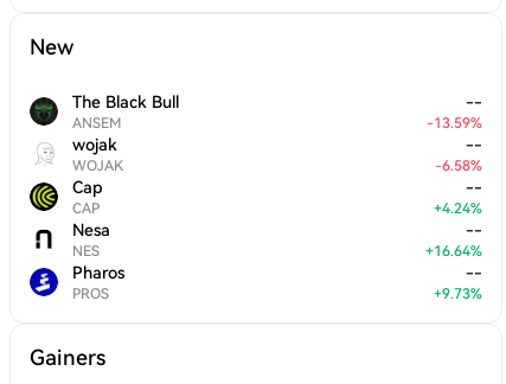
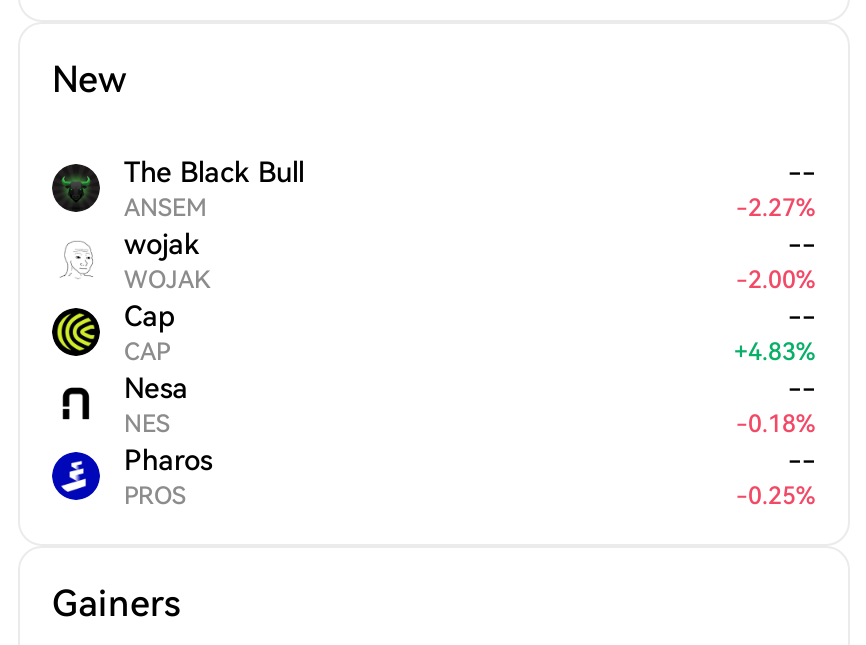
- -13.59%
+ -2.27%

- -6.58%
+ -2.00%

- +4.24%
+ +4.83%

- +16.64%
+ -0.18%

- +9.73%
+ -0.25%
